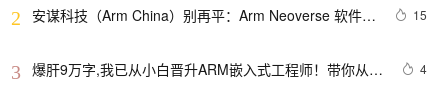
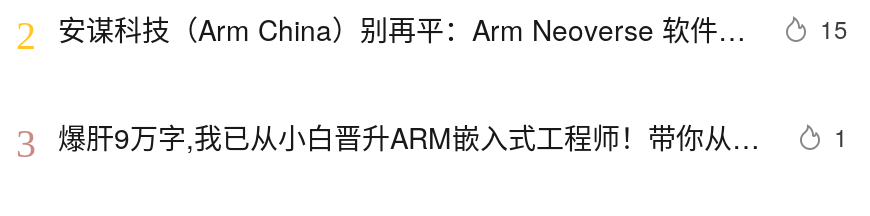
- 4
+ 1
